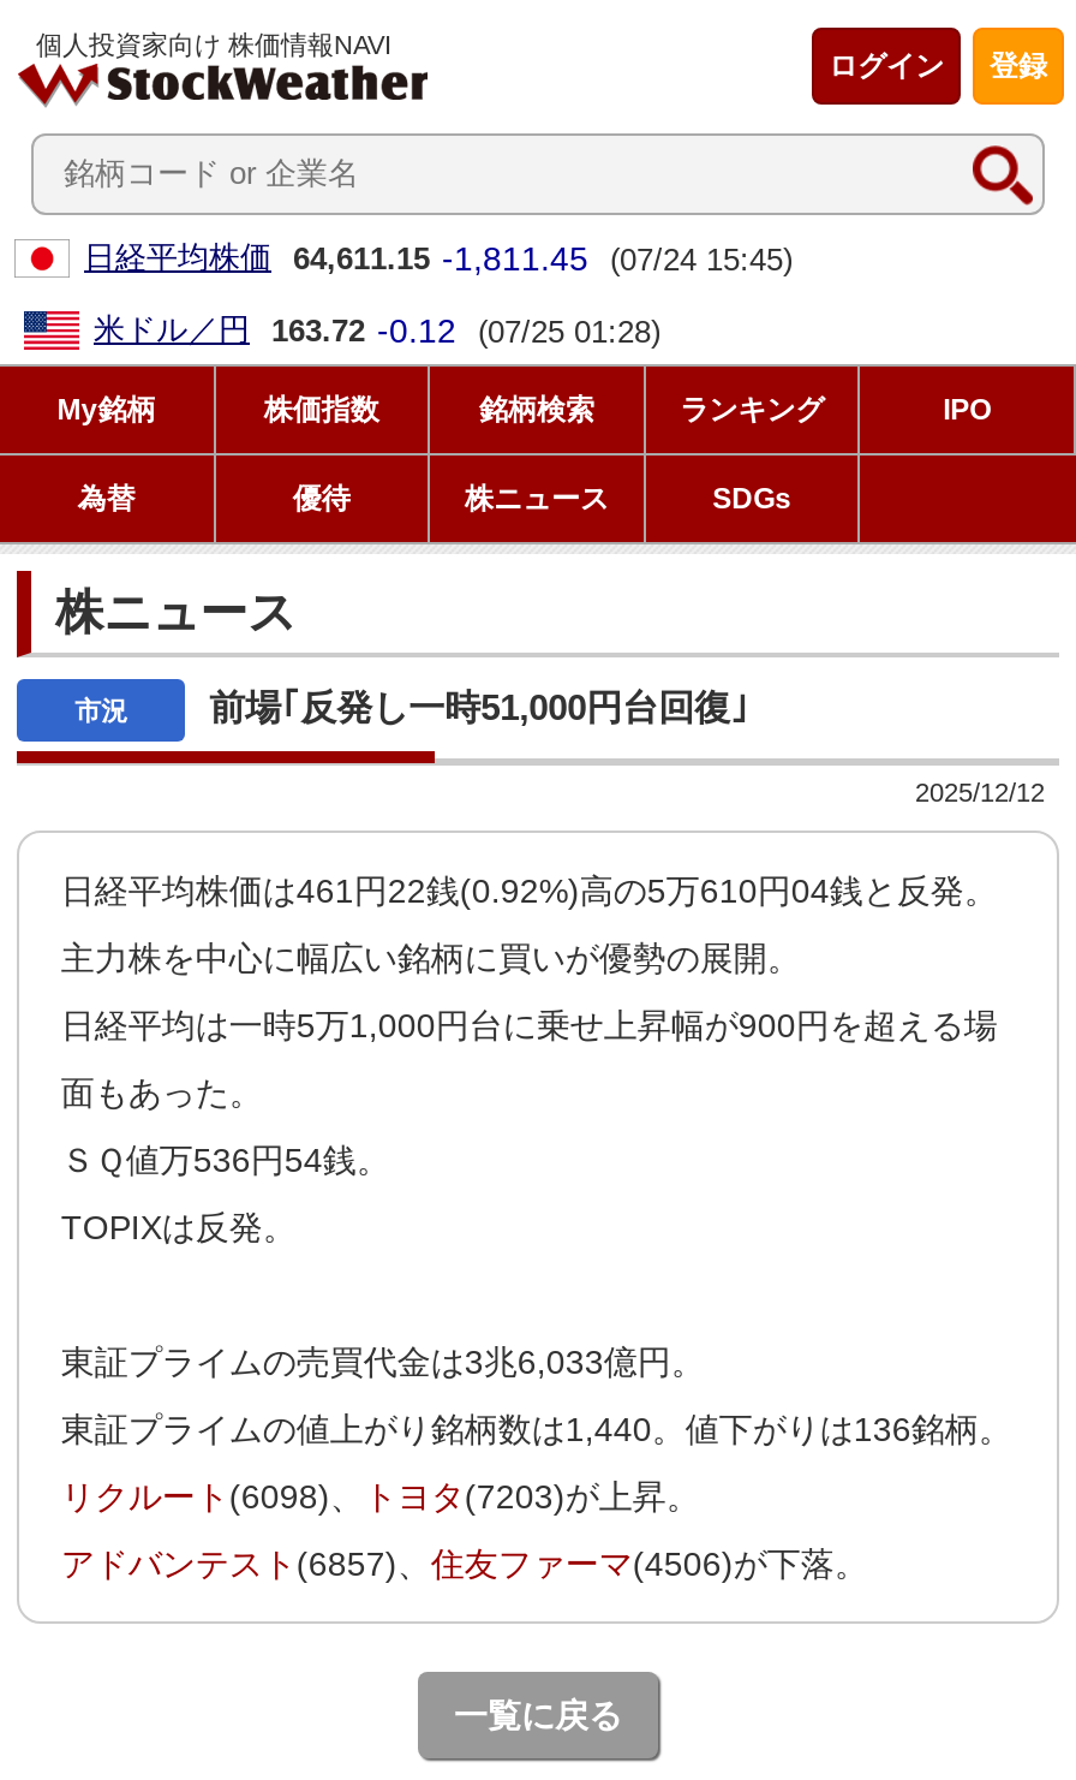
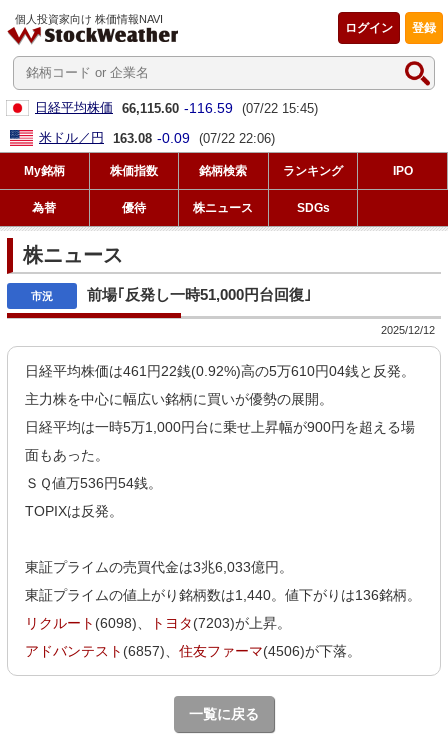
- 日経平均株価 64,611.15 -1,811.45 (07/24 15:45)
+ 日経平均株価 66,115.60 -116.59 (07/22 15:45)

- 米ドル／円 163.72 -0.12 (07/25 01:28)
+ 米ドル／円 163.08 -0.09 (07/22 22:06)
